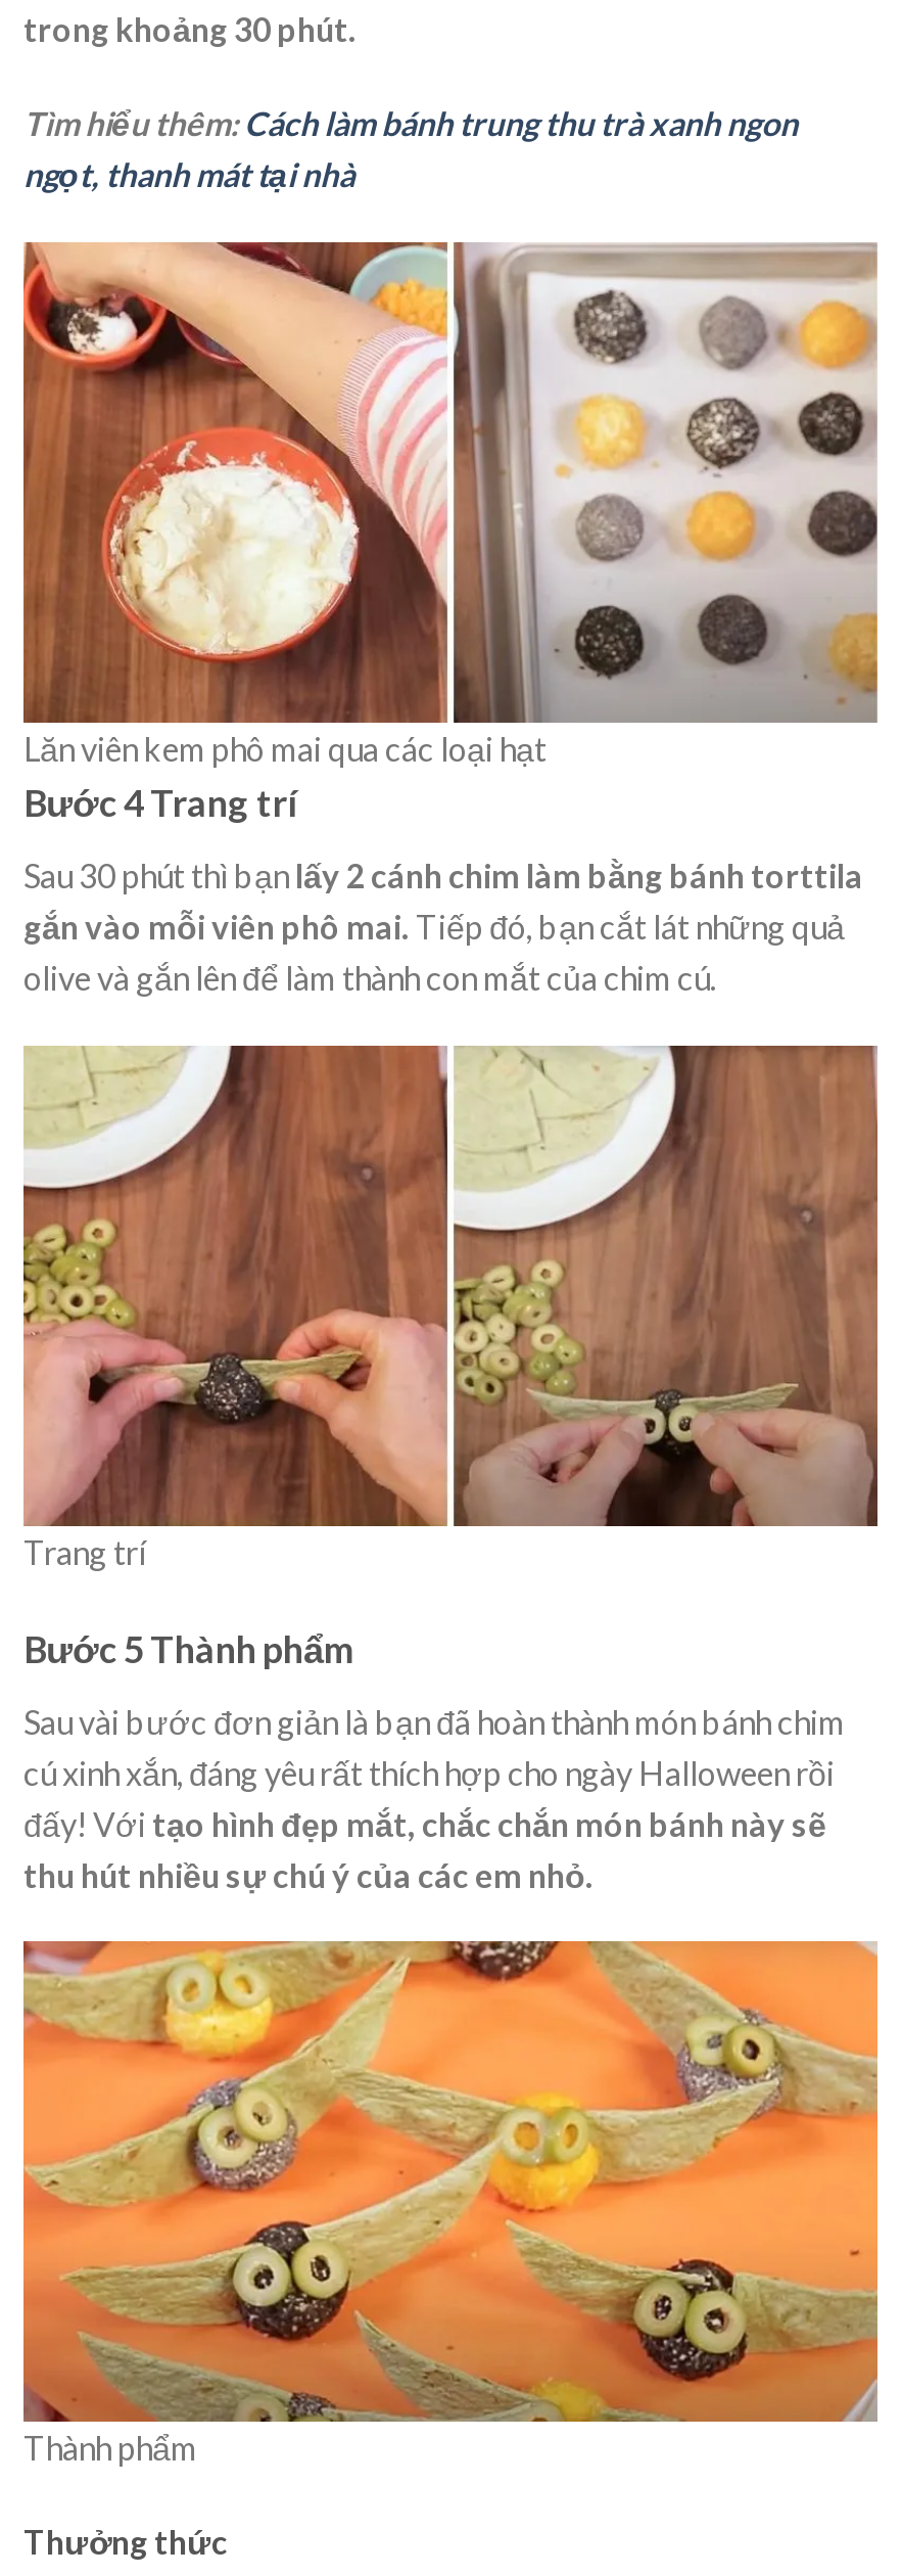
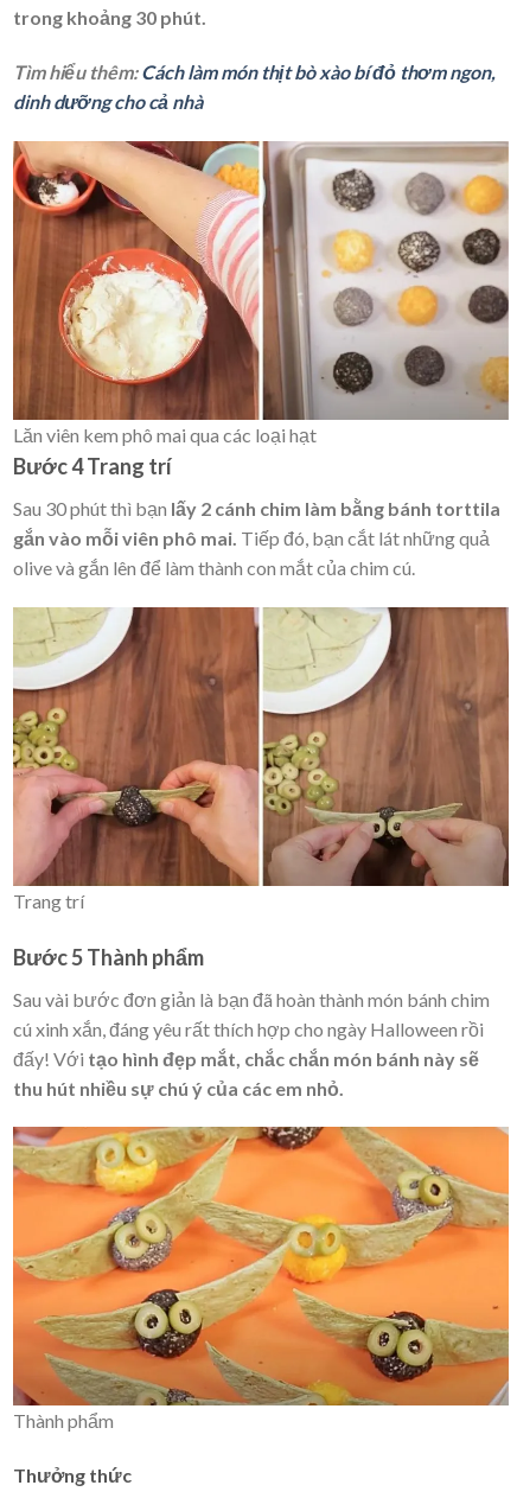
- Tìm hiểu thêm: Cách làm bánh trung thu trà xanh ngon
- ngọt, thanh mát tại nhà
+ Tìm hiểu thêm: Cách làm món thịt bò xào bí đỏ thơm ngon,
+ dinh dưỡng cho cả nhà
